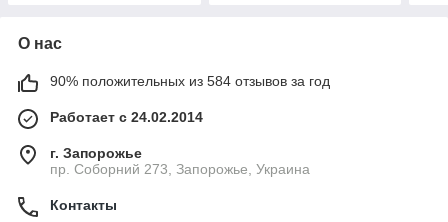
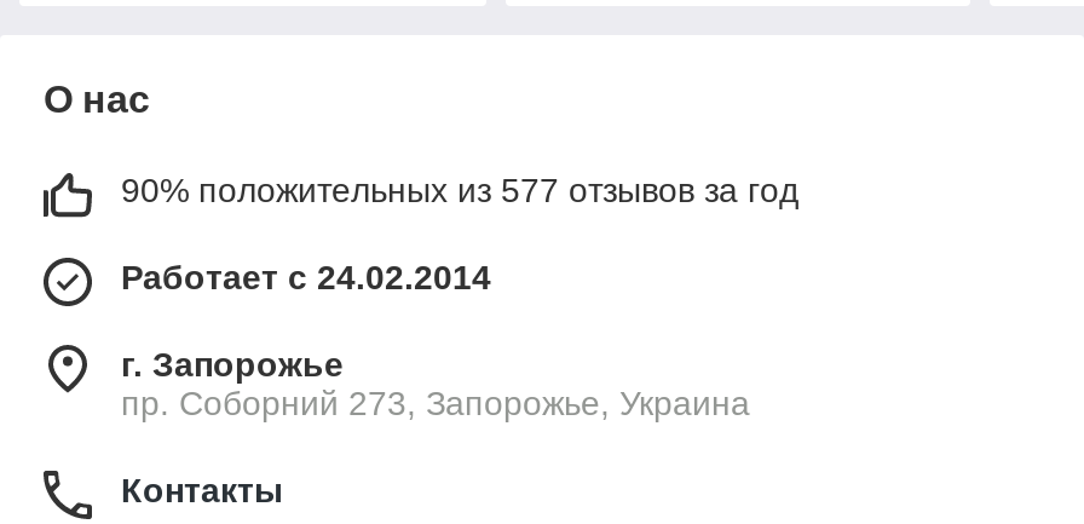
- 90% положительных из 584 отзывов за год
+ 90% положительных из 577 отзывов за год
